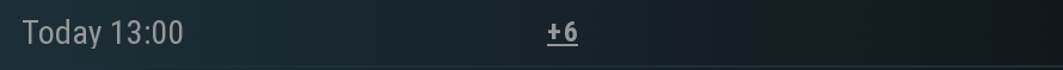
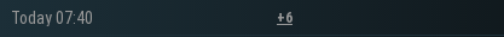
- Today 13:00
+ Today 07:40
